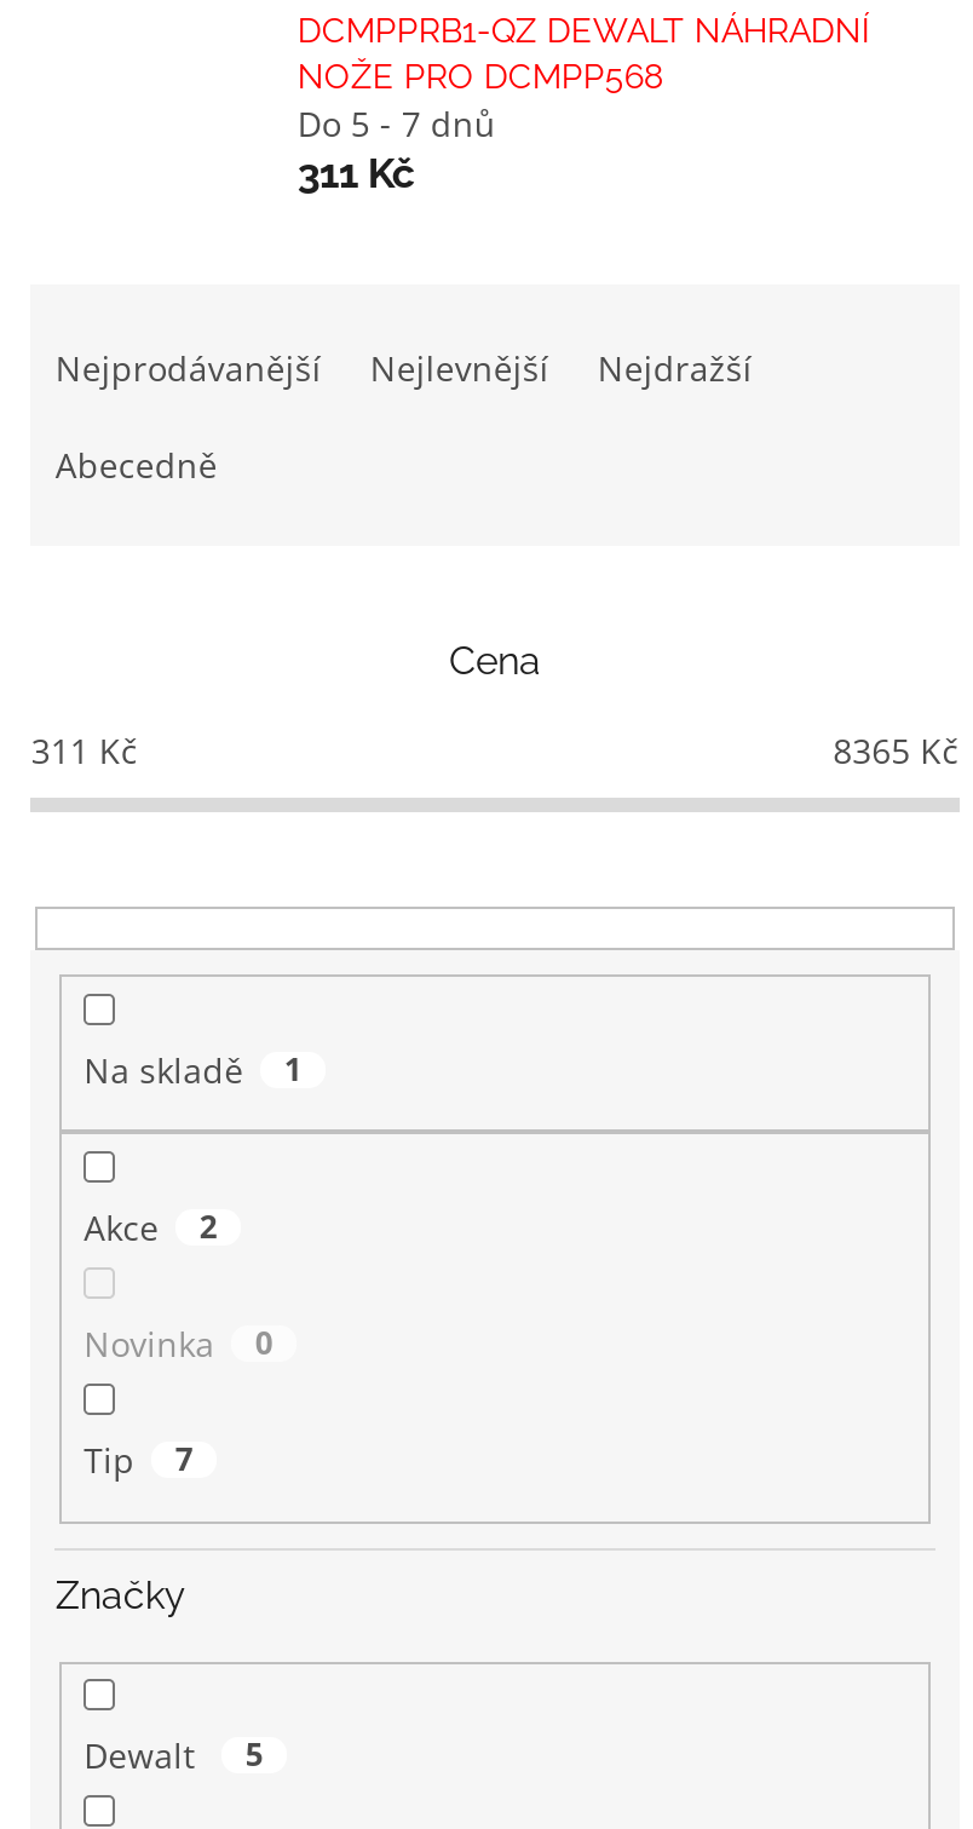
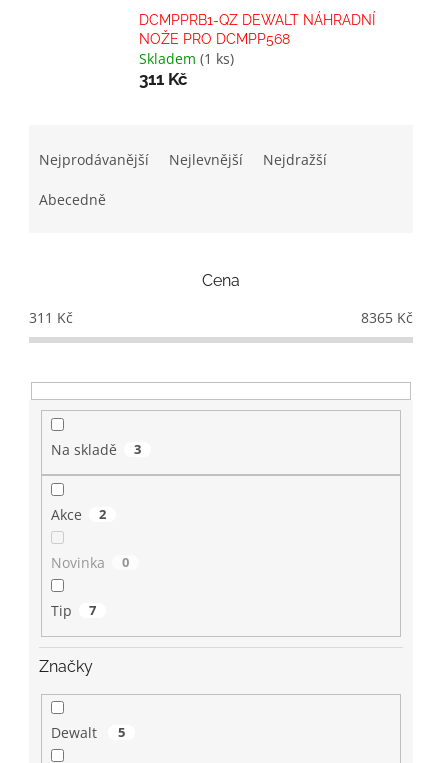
- Do 5 - 7 dnů
+ Skladem (1 ks)

- Na skladě 1
+ Na skladě 3
